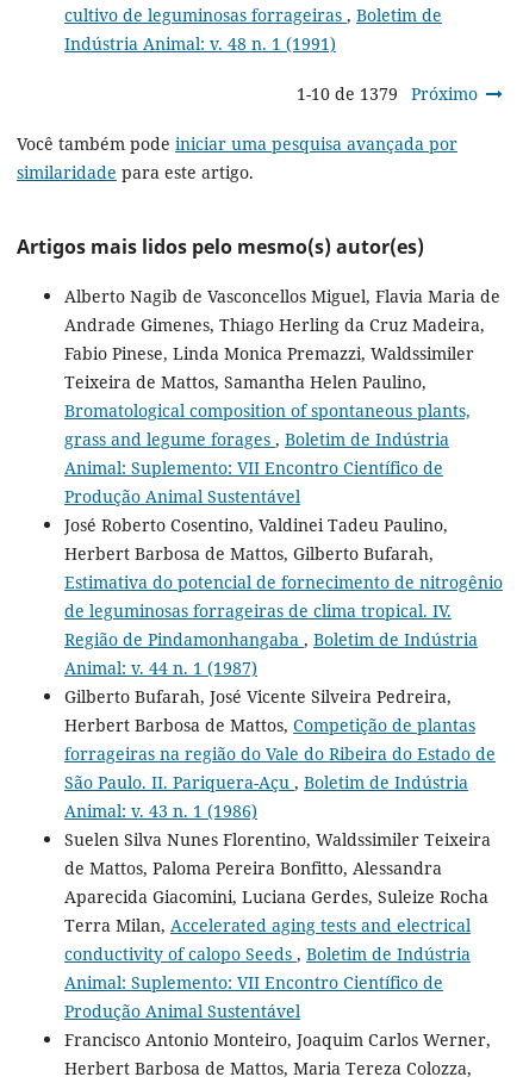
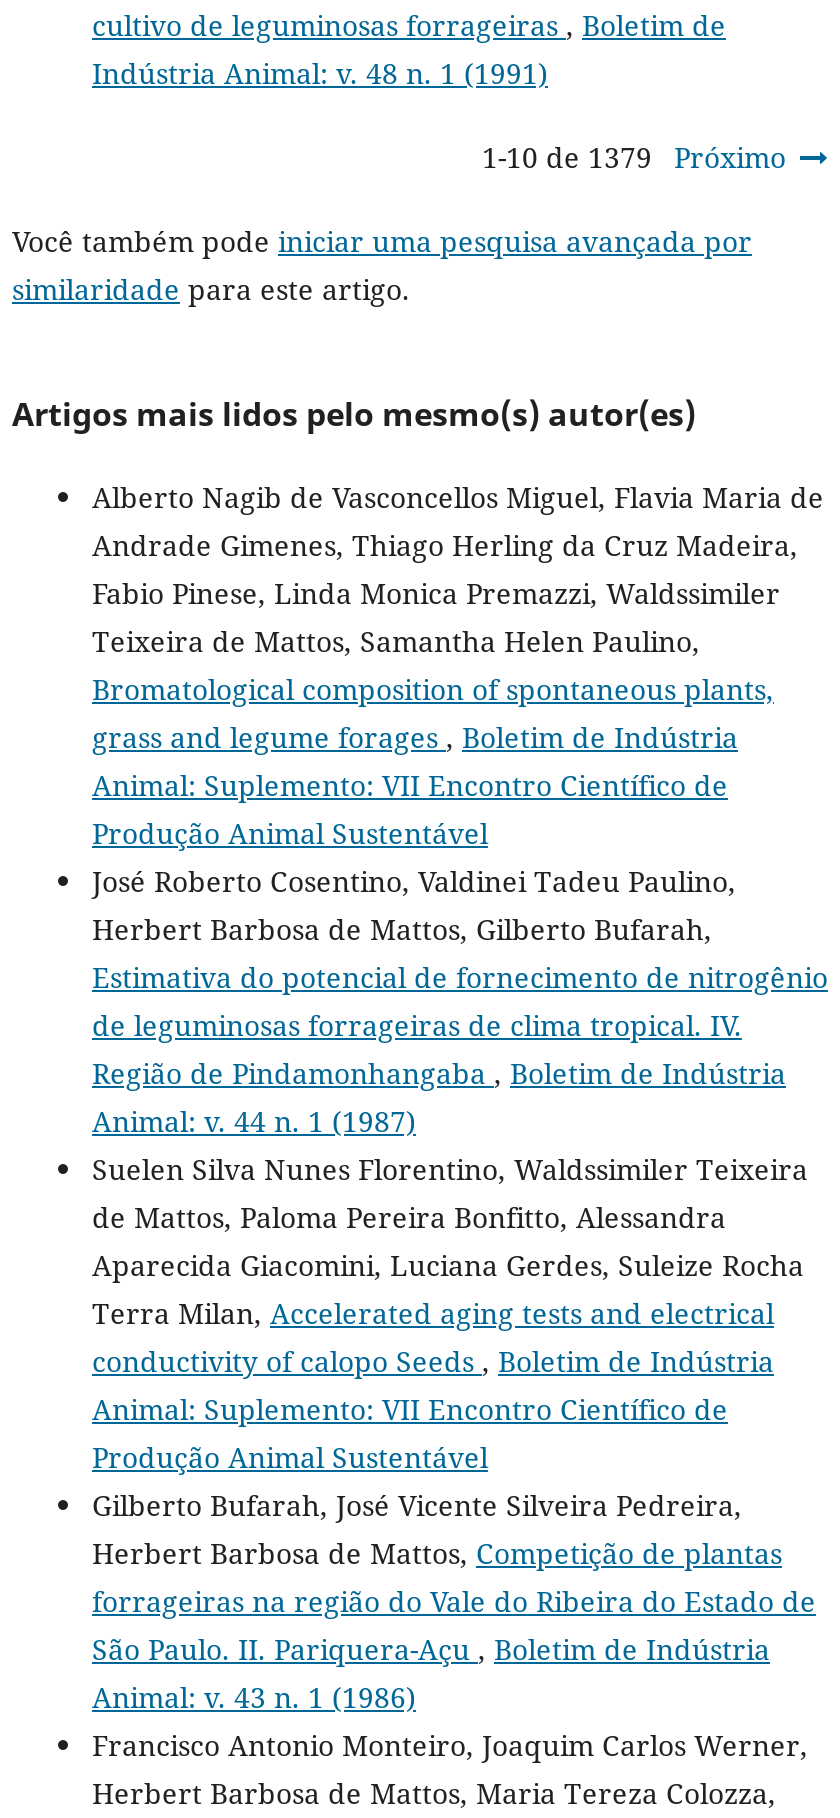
moved down: Gilberto Bufarah, José Vicente Silveira Pedreira, | Herbert Barbosa de Mattos, Competição de plantas | forrageiras na região do Vale do Ribeira do Estado de | São Paulo. II. Pariquera-Açu, Boletim de Indústria | Animal: v. 43 n. 1 (1986)

moved up: Suelen Silva Nunes Florentino, Waldssimiler Teixeira | de Mattos, Paloma Pereira Bonfitto, Alessandra | Aparecida Giacomini, Luciana Gerdes, Suleize Rocha | Terra Milan, Accelerated aging tests and electrical | conductivity of calopo Seeds, Boletim de Indústria | Animal: Suplemento: VII Encontro Científico de | Produção Animal Sustentável
